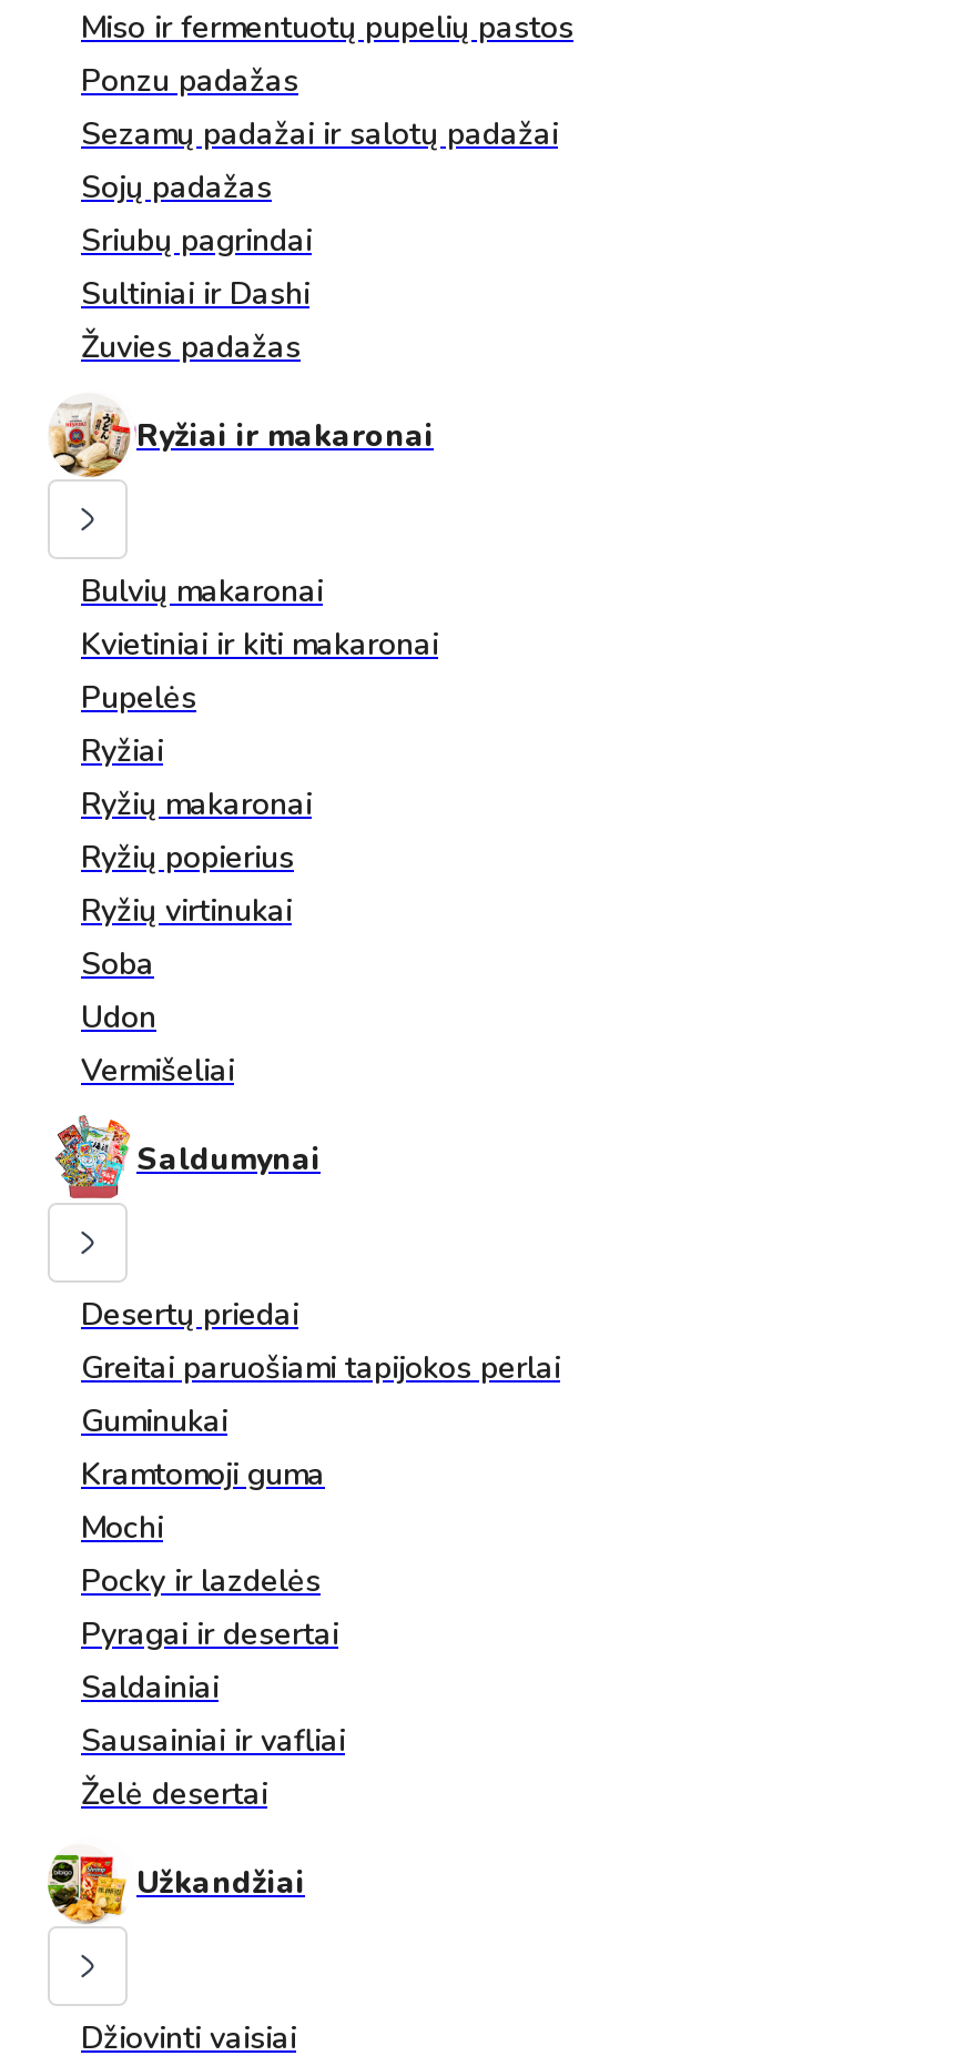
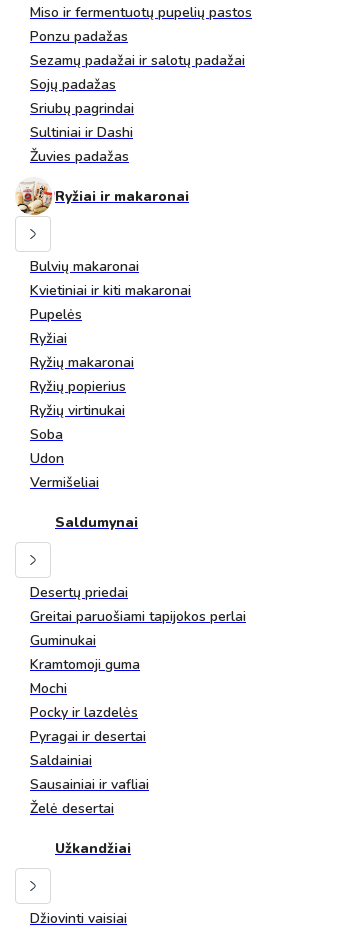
- [image]

- [image]
